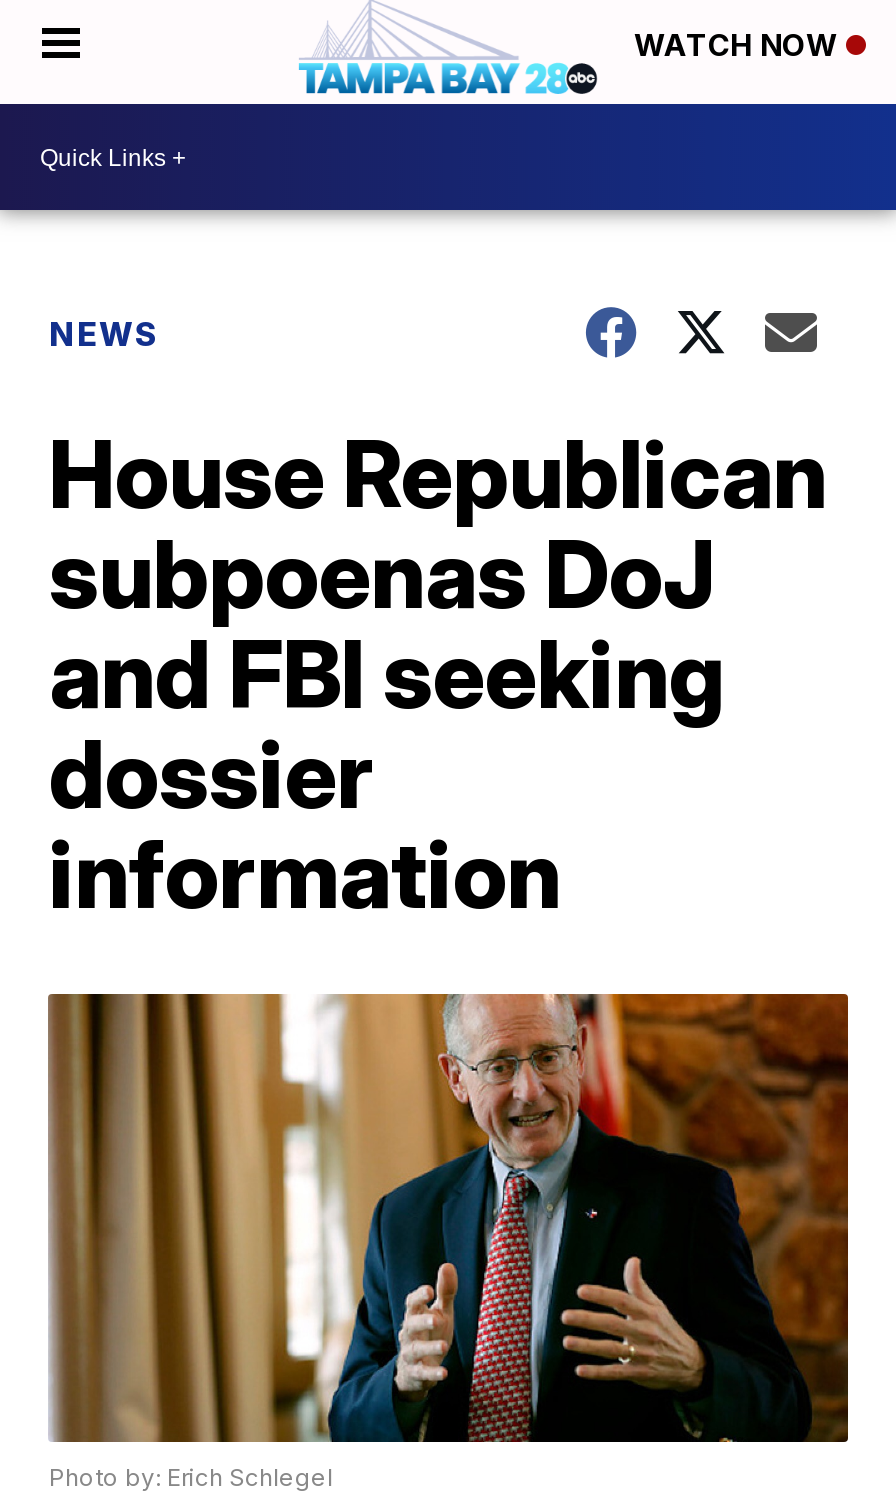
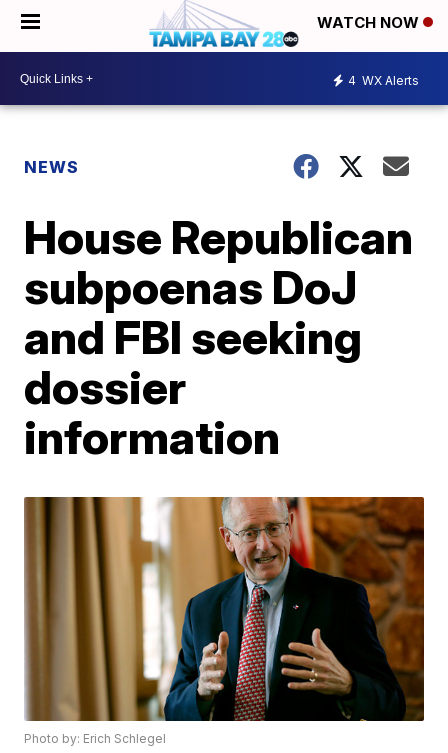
+ 4 WX Alerts
